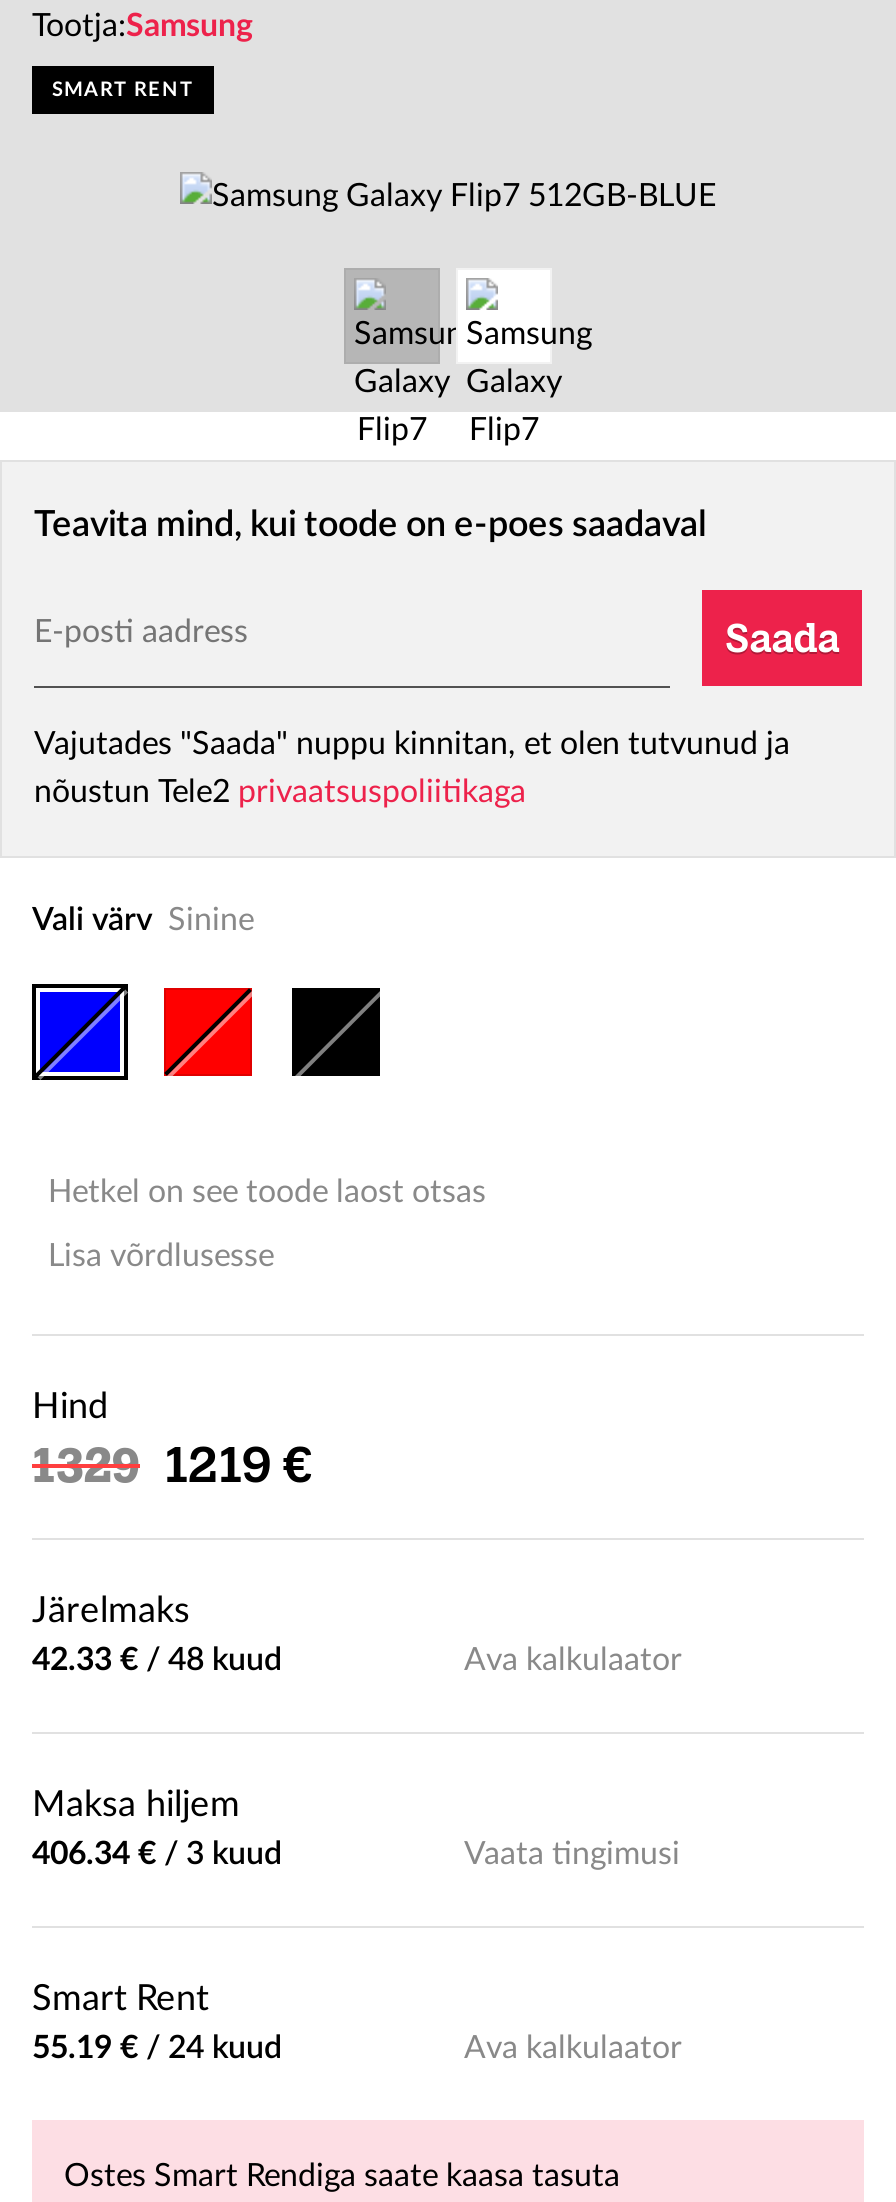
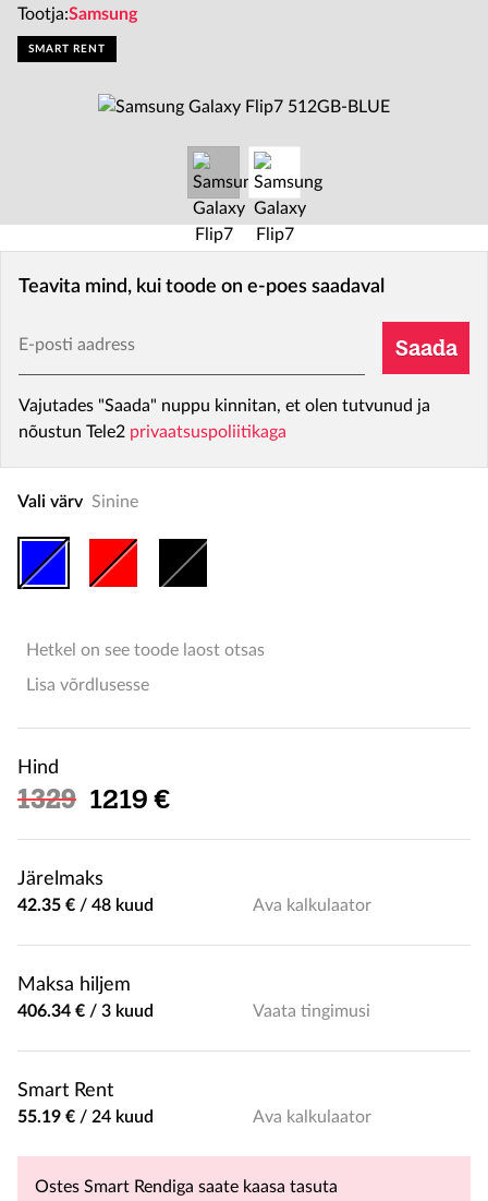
- 42.33 € / 48 kuud
+ 42.35 € / 48 kuud
